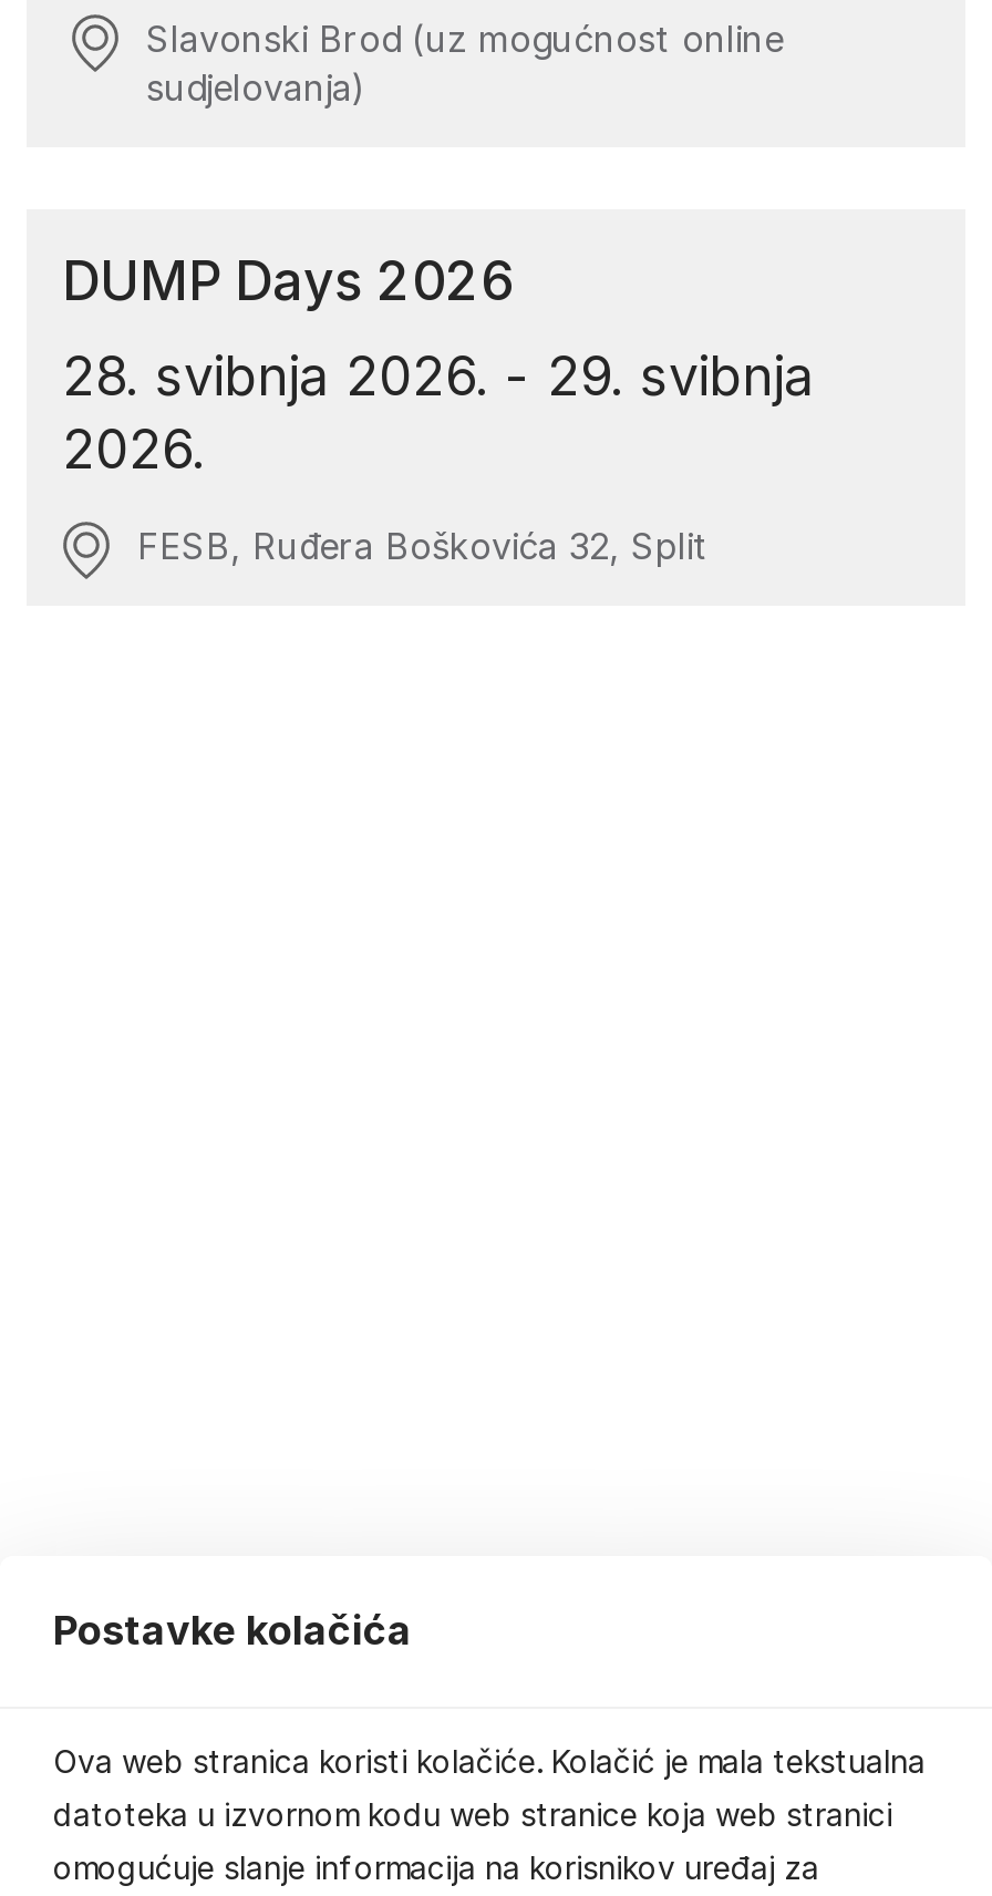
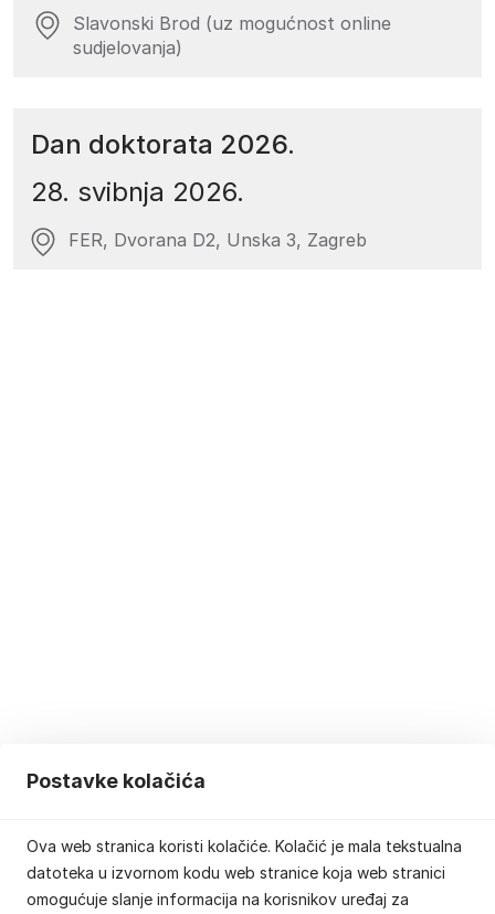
- DUMP Days 2026
+ Dan doktorata 2026.

- 28. svibnja 2026. - 29. svibnja
- 2026.
+ 28. svibnja 2026.

- FESB, Ruđera Boškovića 32, Split
+ FER, Dvorana D2, Unska 3, Zagreb
